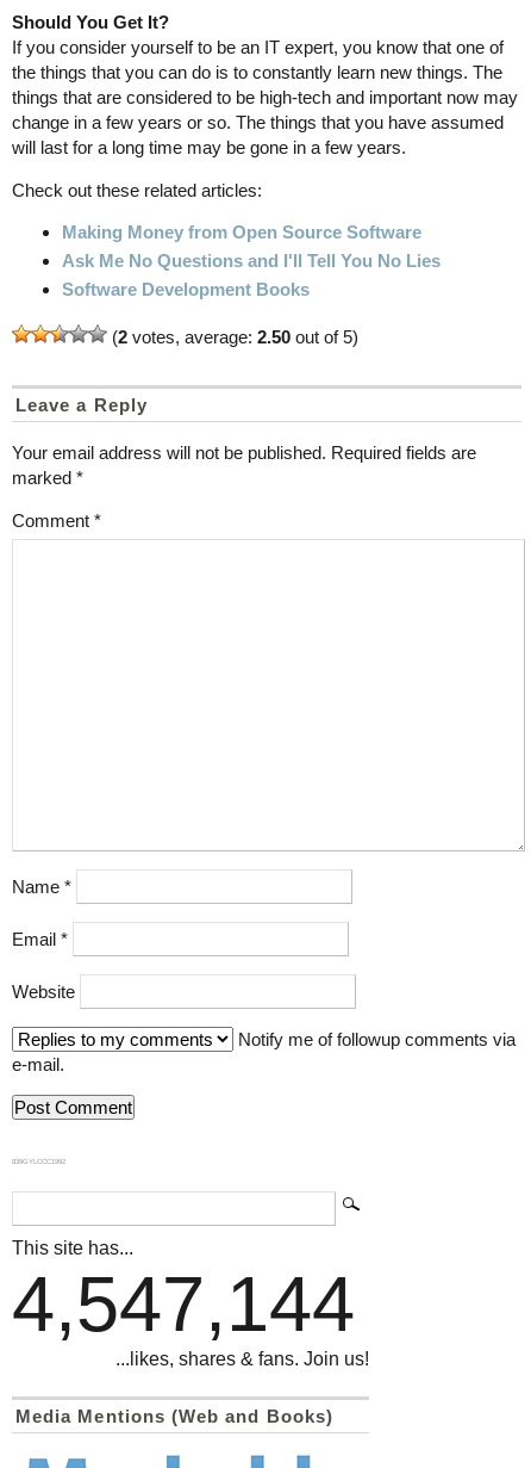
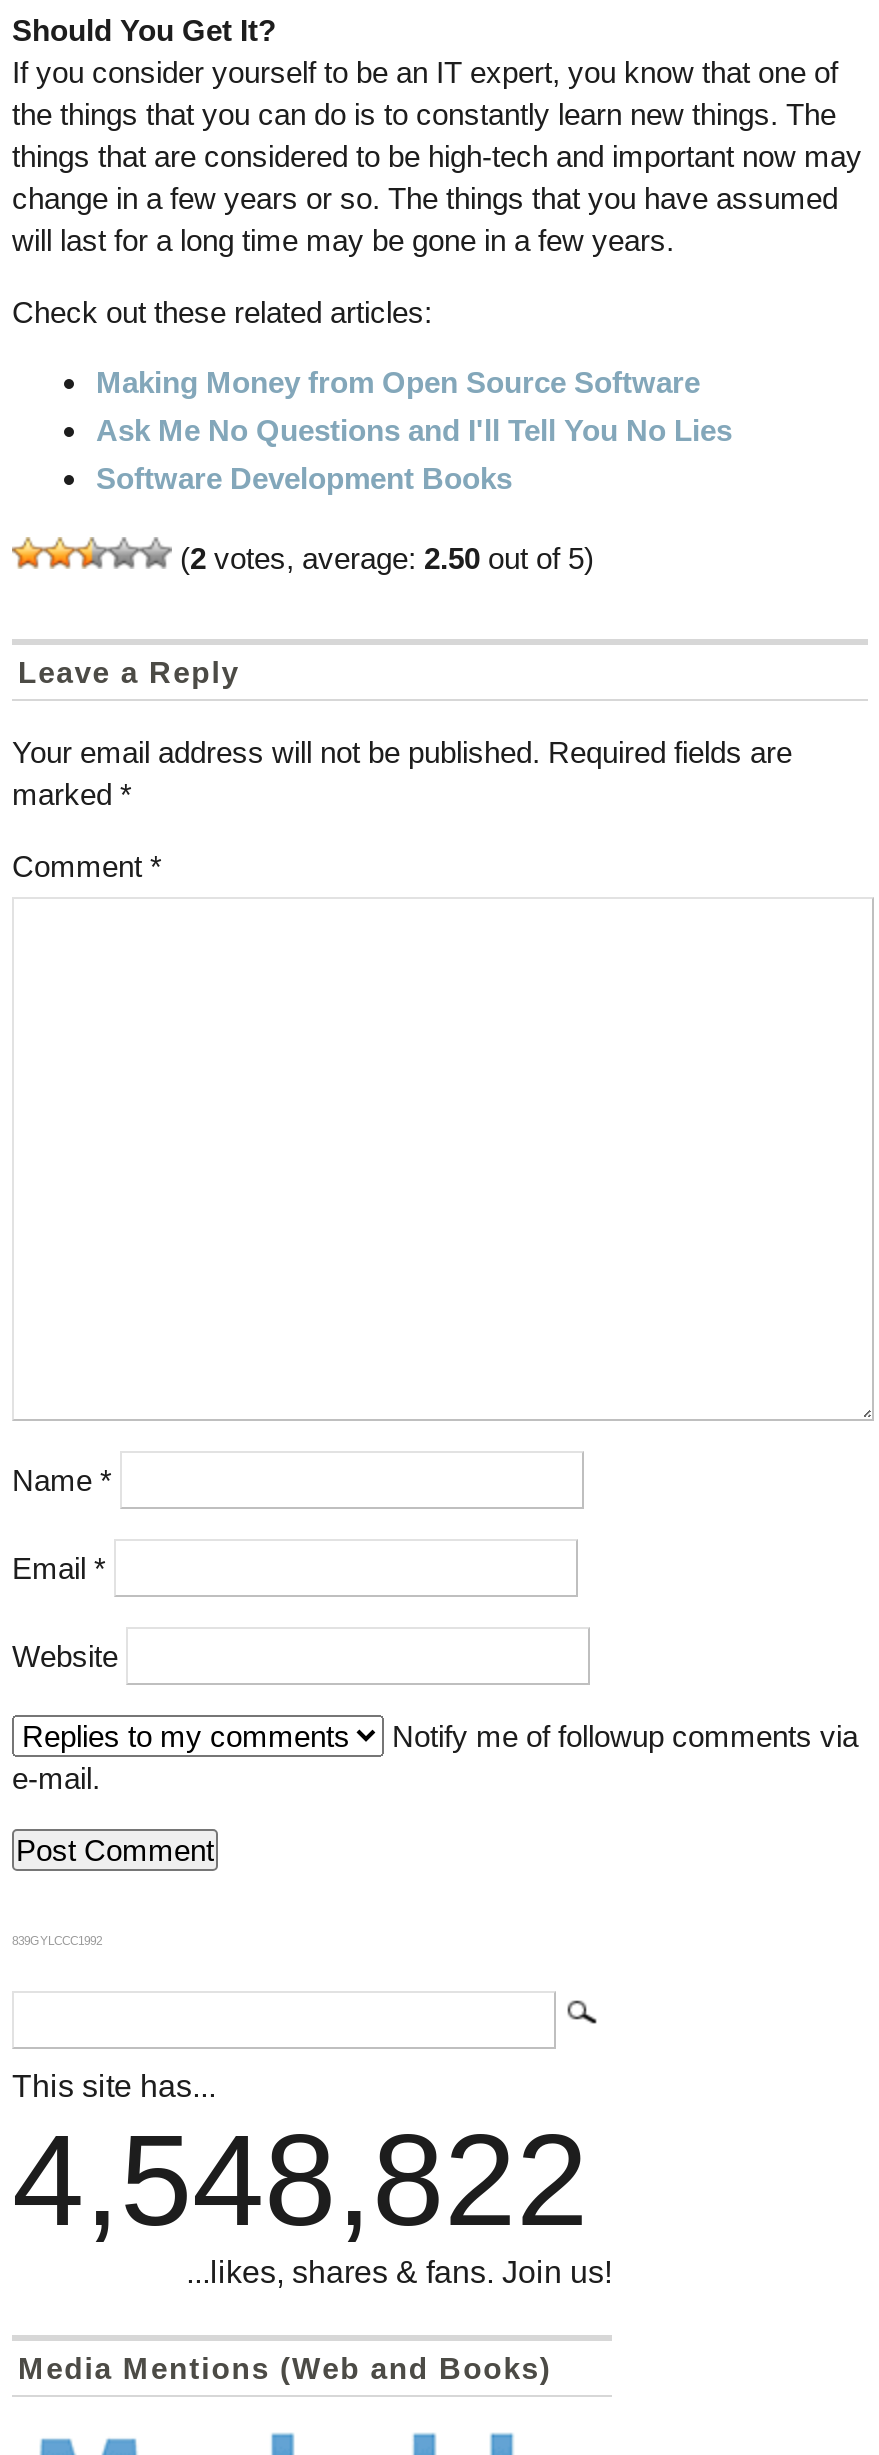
- 4,547,144
+ 4,548,822
